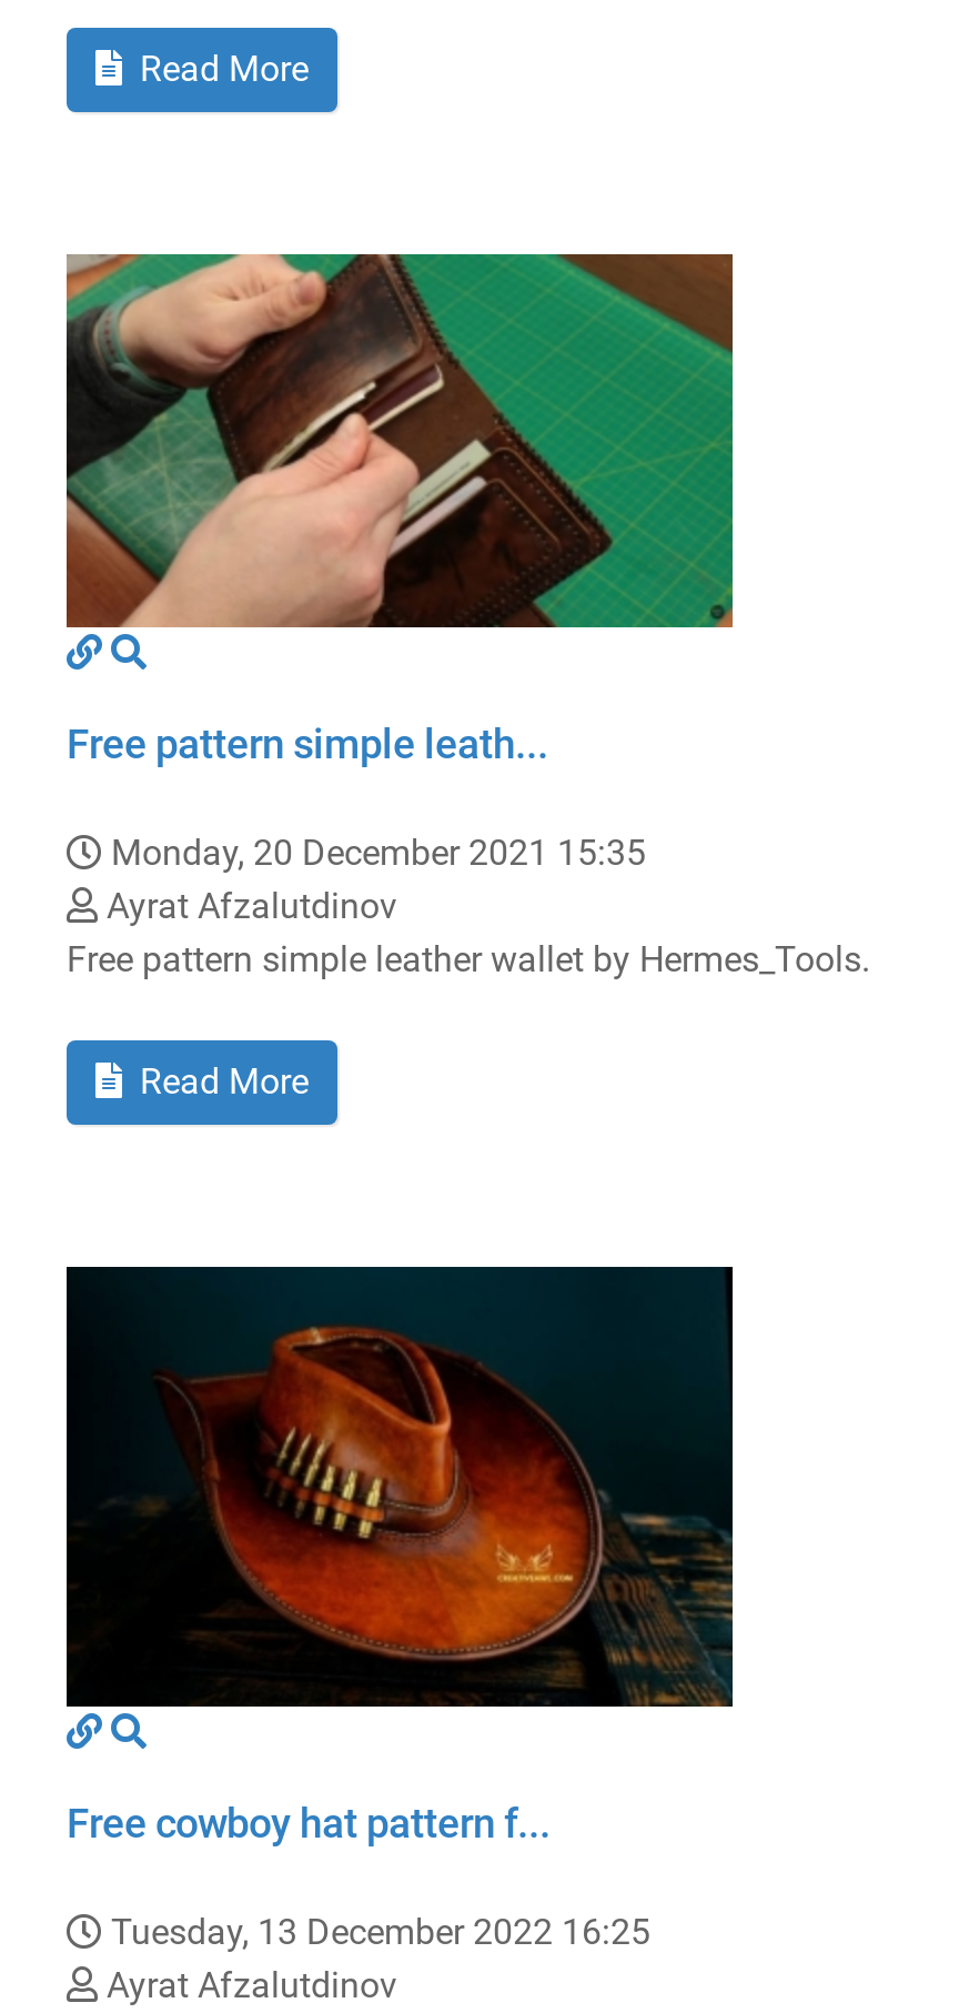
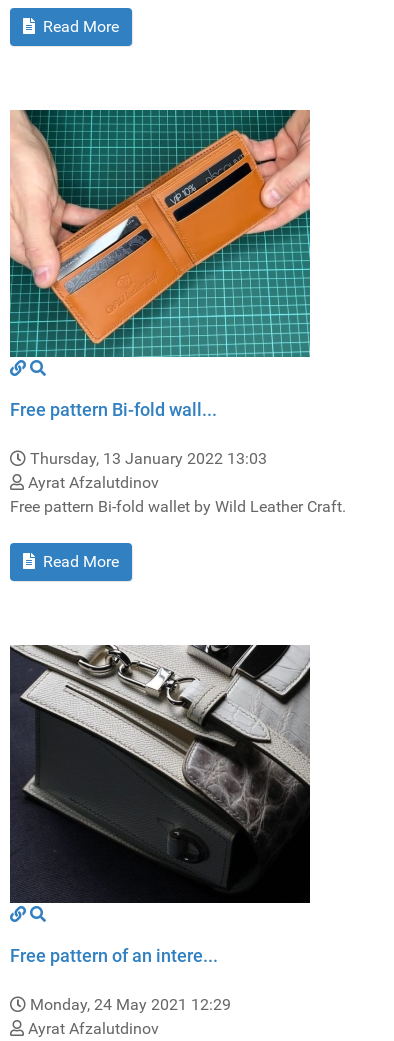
- [image]
+ [image]

- Free pattern simple leath...
+ Free pattern Bi-fold wall...

- Monday, 20 December 2021 15:35
+ Thursday, 13 January 2022 13:03

- Free pattern simple leather wallet by Hermes_Tools.
+ Free pattern Bi-fold wallet by Wild Leather Craft.

- [image]
+ [image]

- Free cowboy hat pattern f...
+ Free pattern of an intere...

- Tuesday, 13 December 2022 16:25
+ Monday, 24 May 2021 12:29
